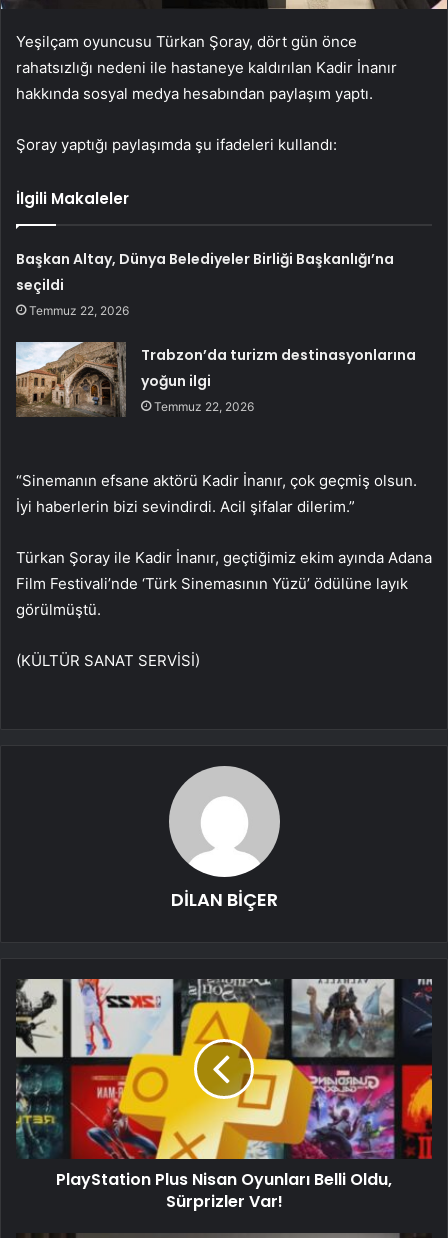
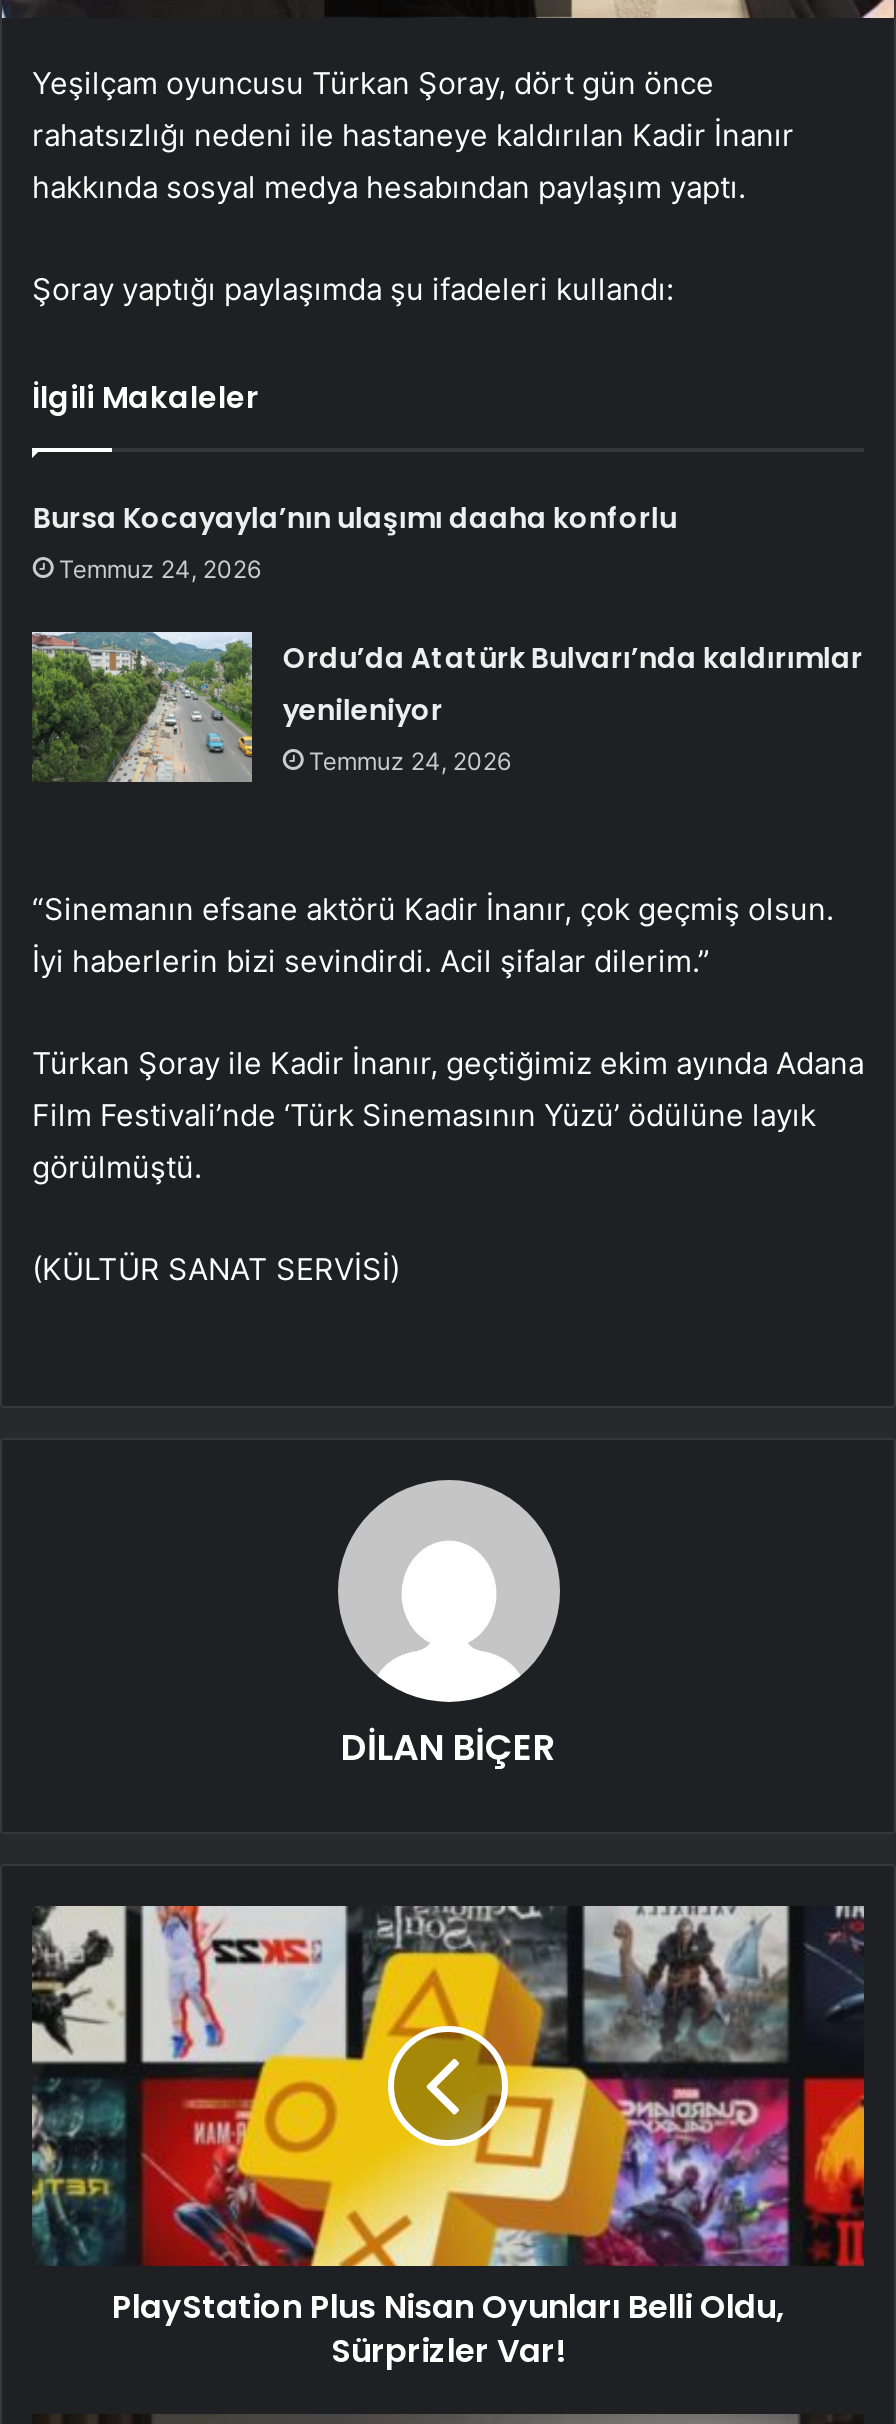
- Başkan Altay, Dünya Belediyeler Birliği Başkanlığı’na
- seçildi
- Temmuz 22, 2026
+ Bursa Kocayayla’nın ulaşımı daaha konforlu
+ Temmuz 24, 2026

- [image]
- Trabzon’da turizm destinasyonlarına
- yoğun ilgi
- Temmuz 22, 2026
+ [image]
+ Ordu’da Atatürk Bulvarı’nda kaldırımlar
+ yenileniyor
+ Temmuz 24, 2026
